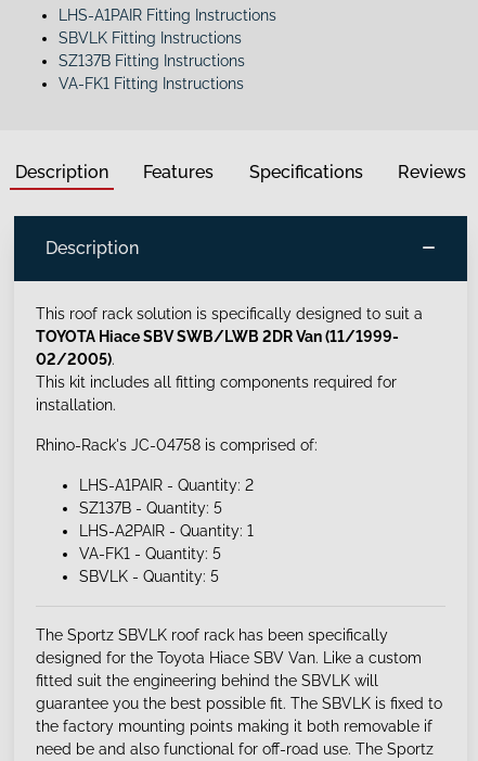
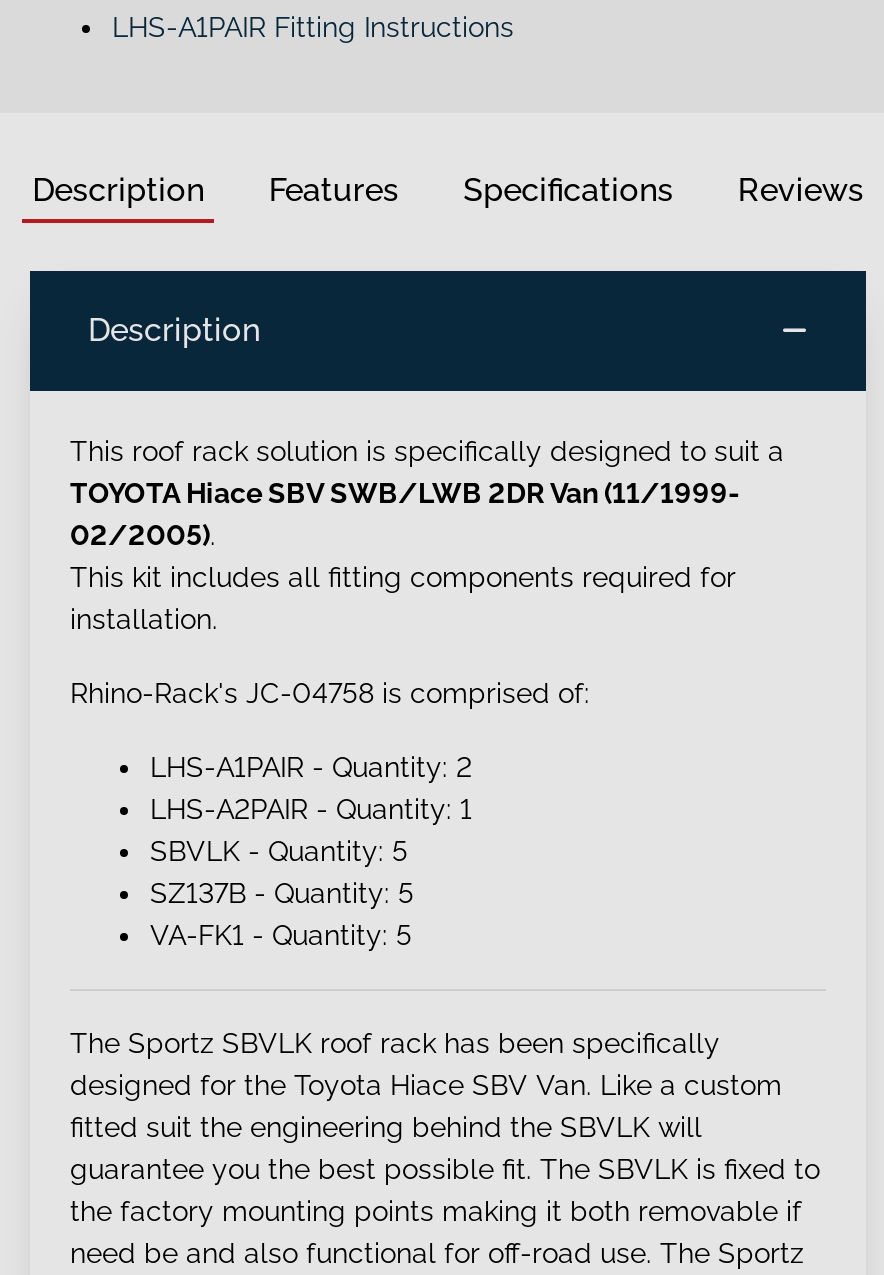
- SBVLK Fitting Instructions
- SZ137B Fitting Instructions
- VA-FK1 Fitting Instructions

moved up: LHS-A2PAIR - Quantity: 1

moved up: SBVLK - Quantity: 5
